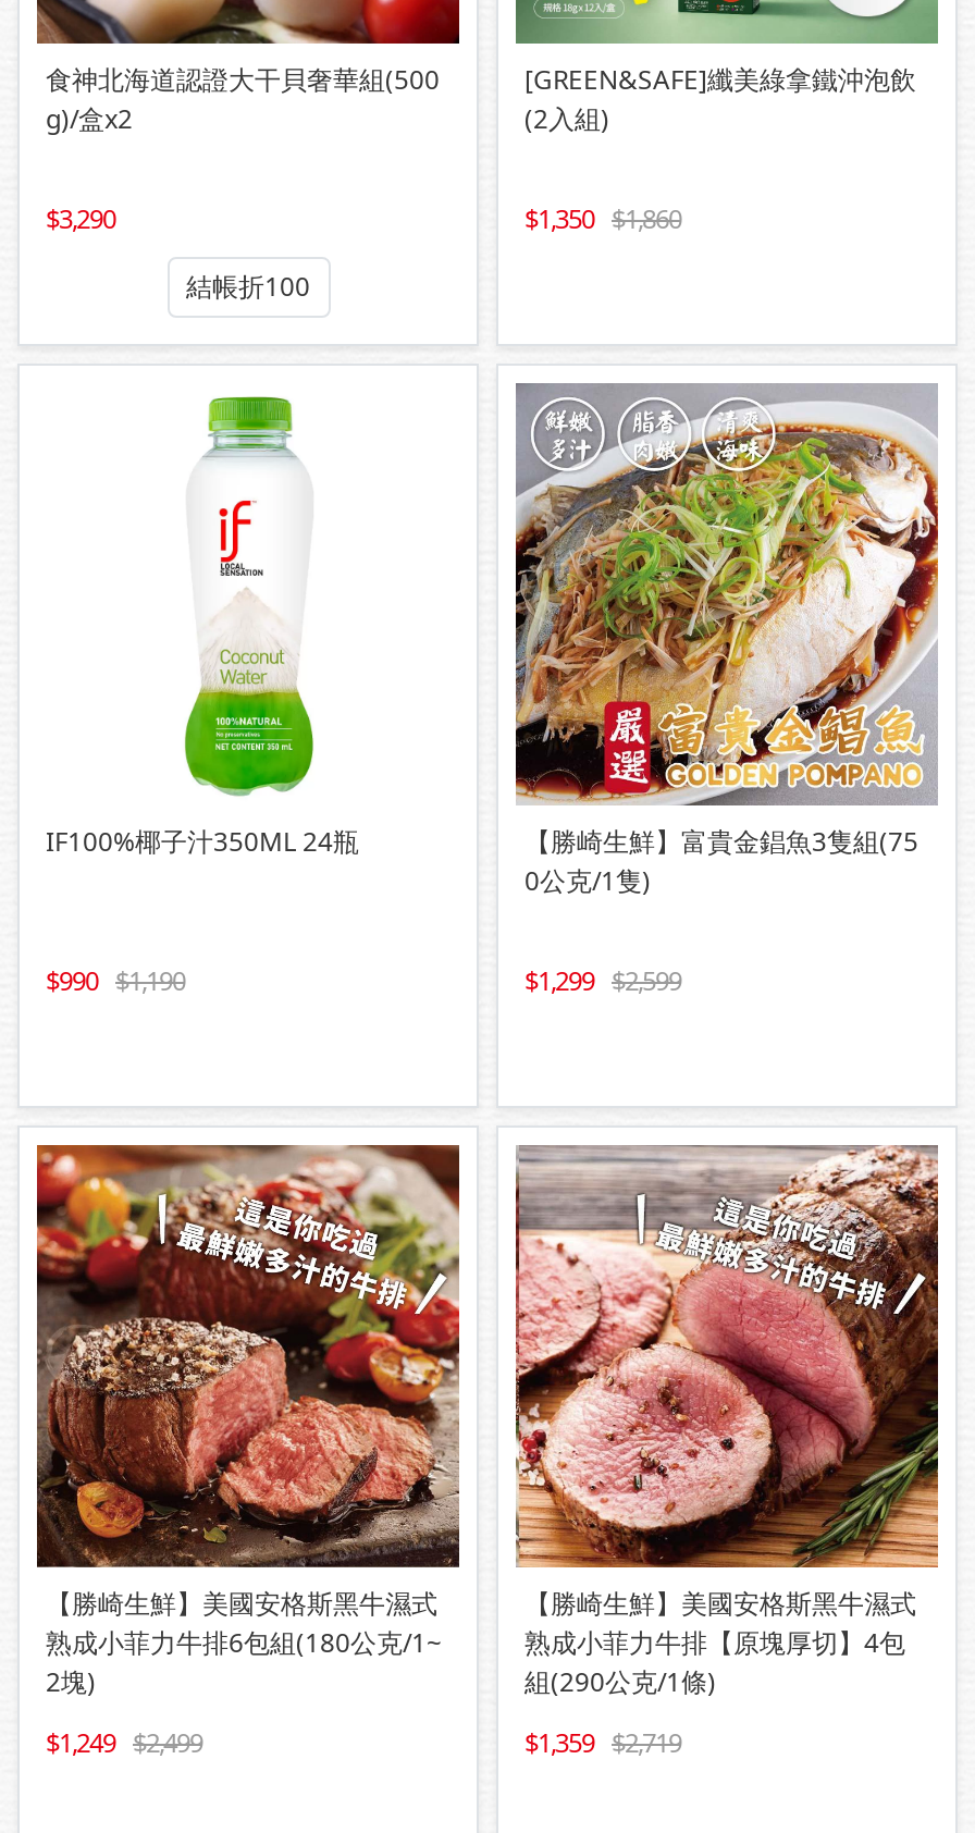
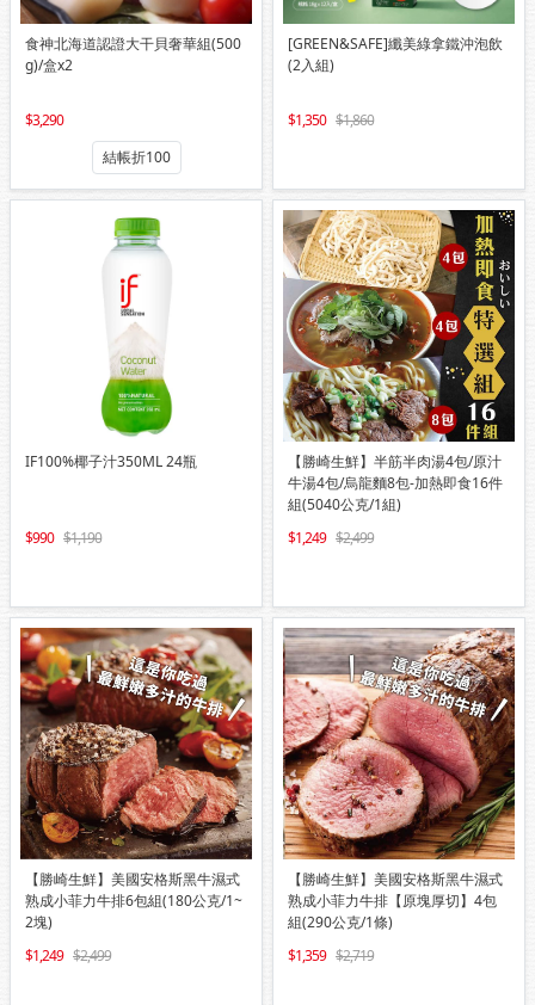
- [image]
- 【勝崎生鮮】富貴金錩魚3隻組(75
- 0公克/1隻)
+ [image]
+ 【勝崎生鮮】半筋半肉湯4包/原汁
+ 牛湯4包/烏龍麵8包-加熱即食16件
+ 組(5040公克/1組)

- 1,299
- 2,599
+ 1,249
+ 2,499
